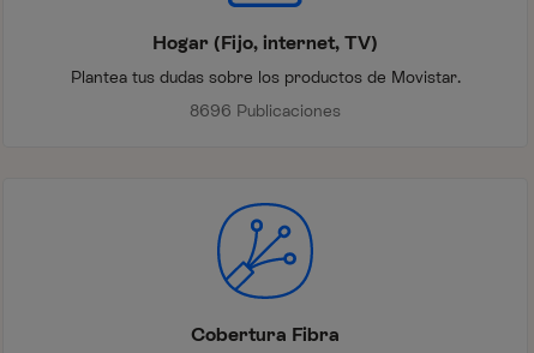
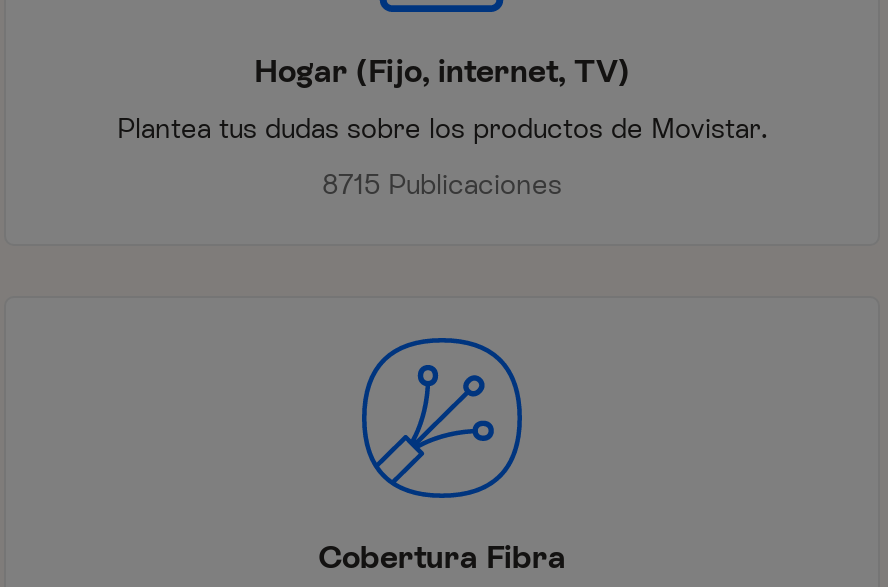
- 8696 Publicaciones
+ 8715 Publicaciones
